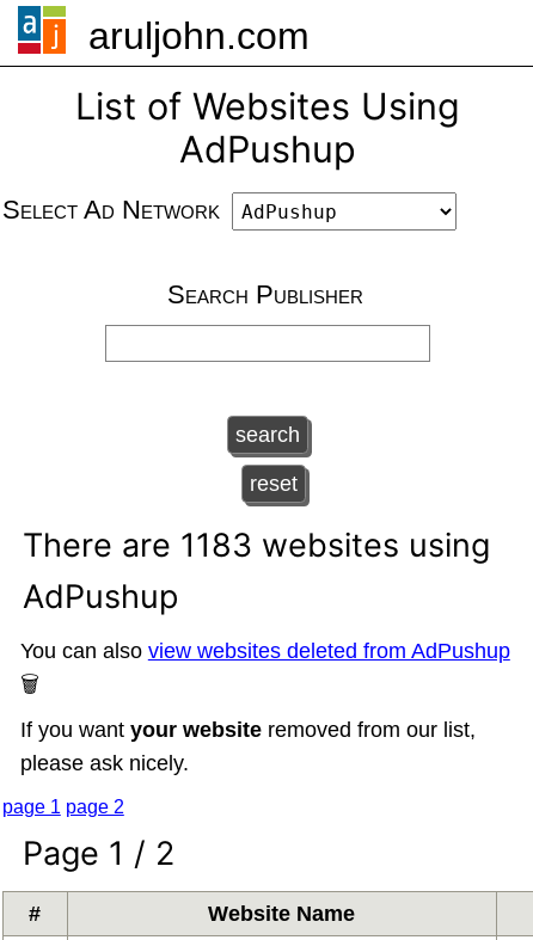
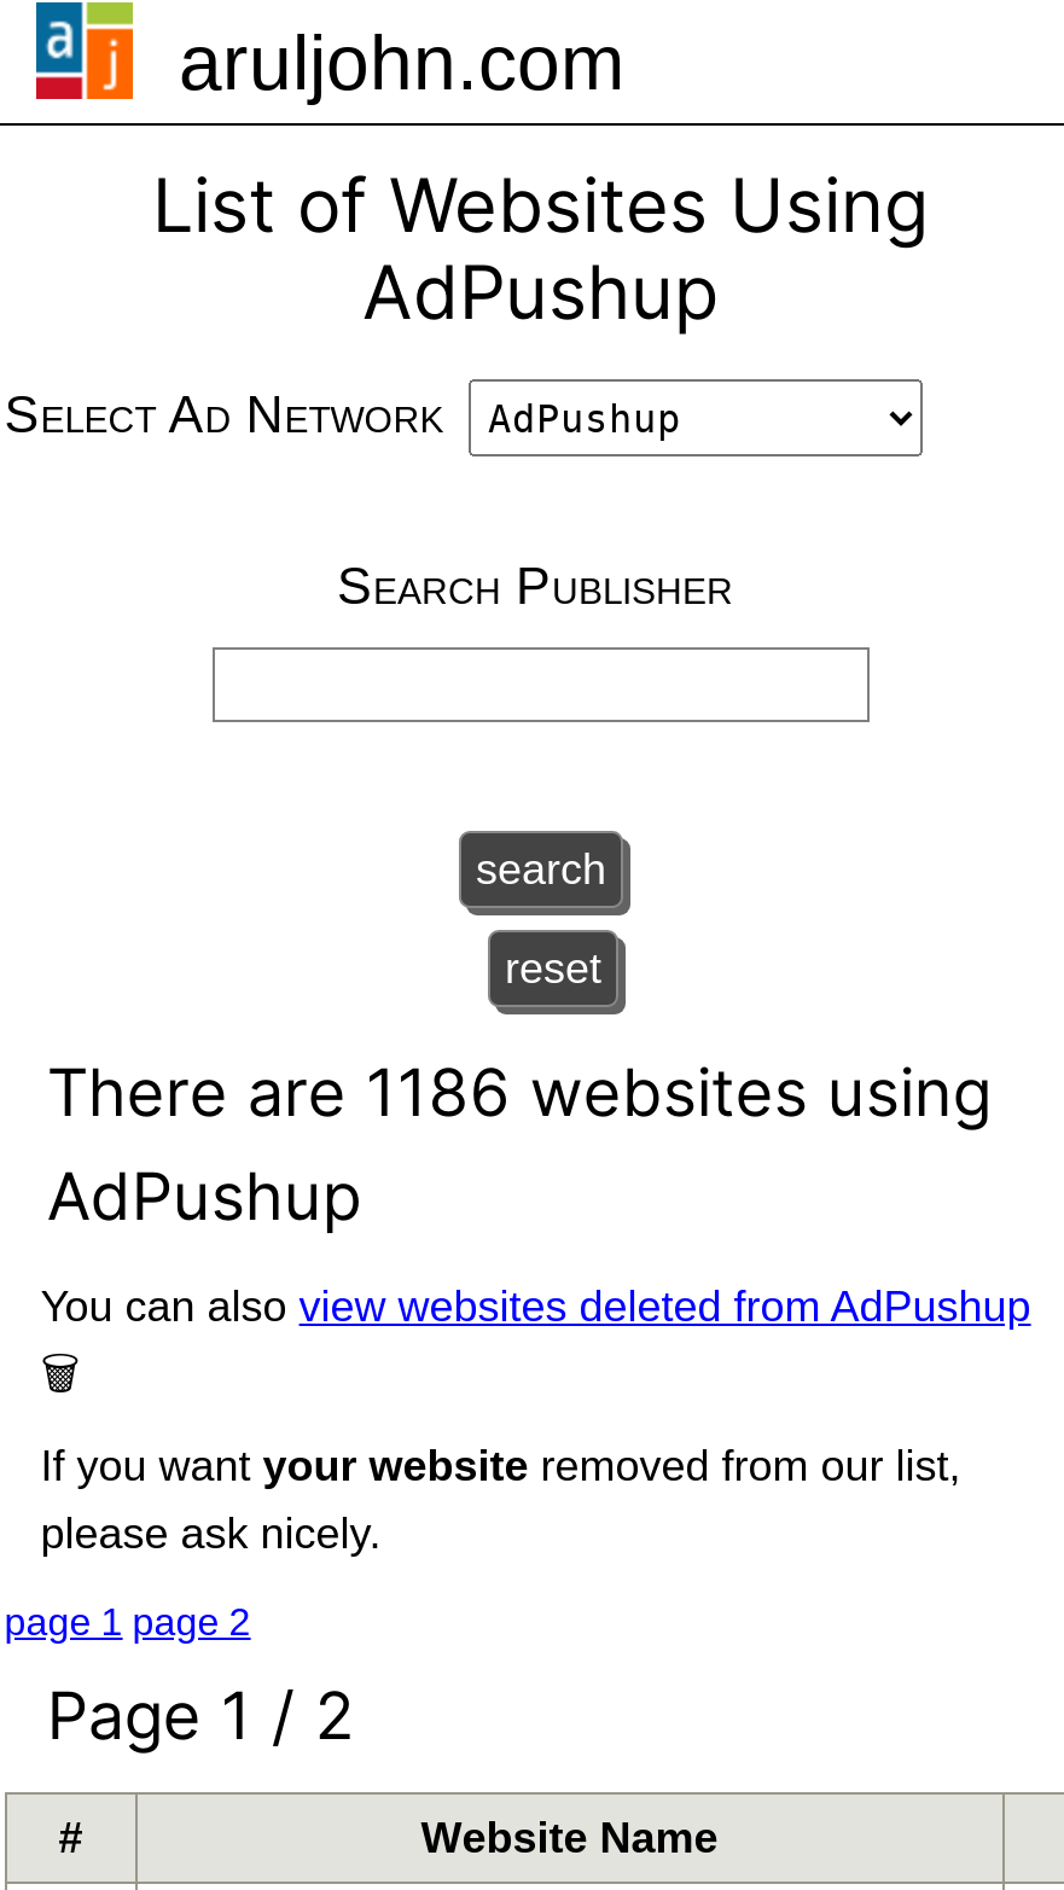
- There are 1183 websites using
+ There are 1186 websites using
